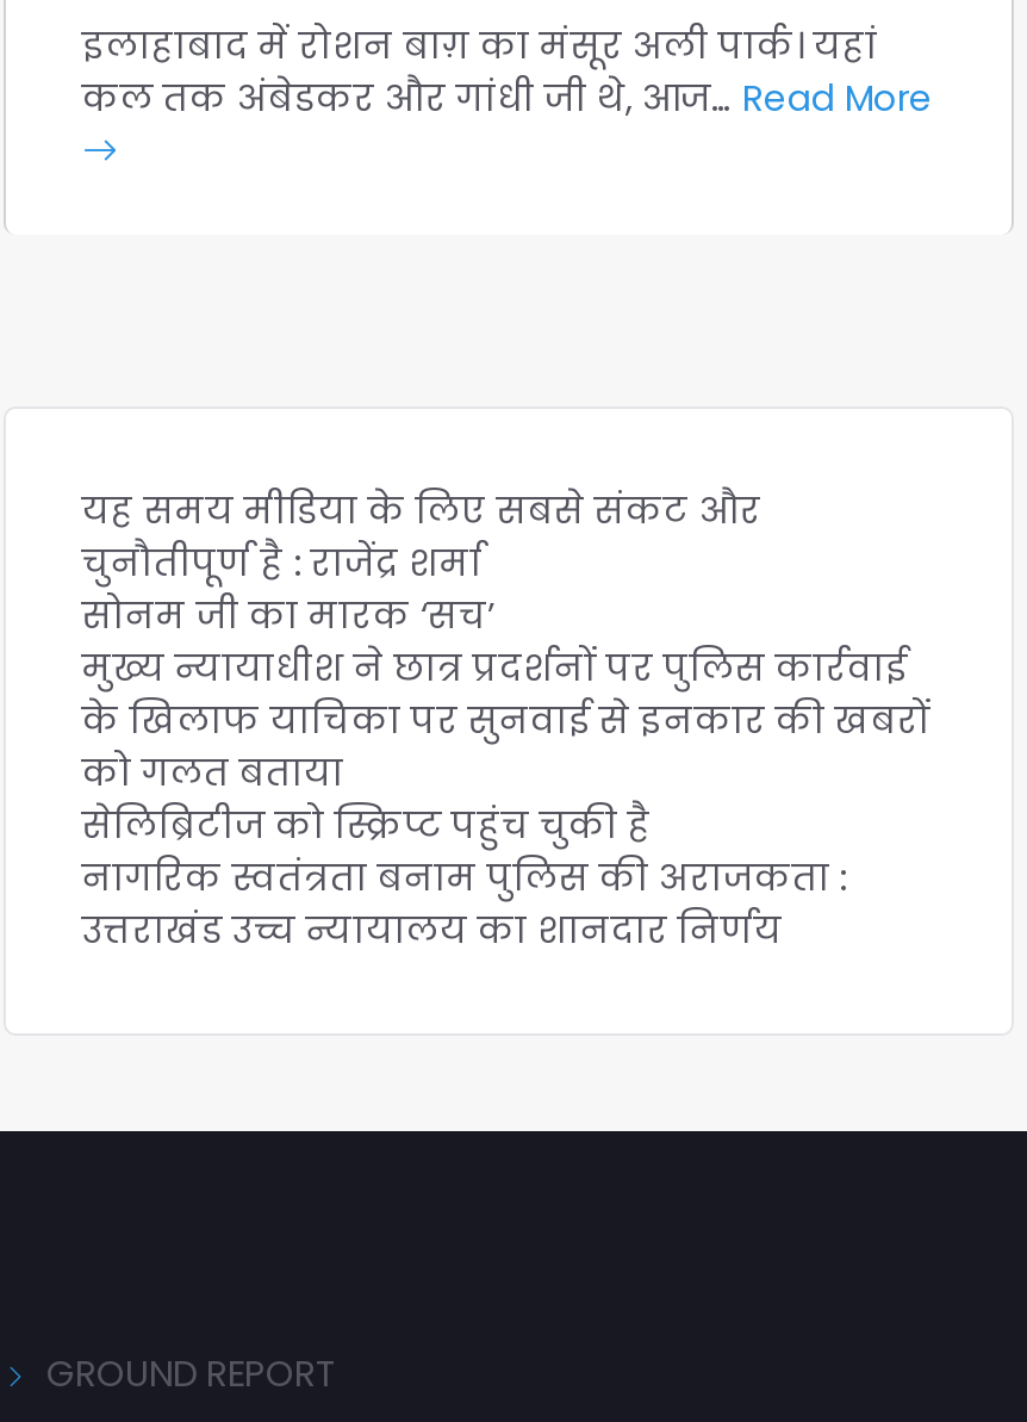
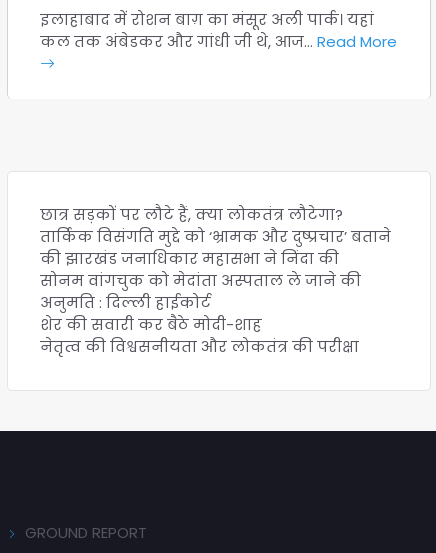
- यह समय मीडिया के लिए सबसे संकट और
- चुनौतीपूर्ण है : राजेंद्र शर्मा
- सोनम जी का मारक ‘सच’
- मुख्य न्यायाधीश ने छात्र प्रदर्शनों पर पुलिस कार्रवाई
- के खिलाफ याचिका पर सुनवाई से इनकार की खबरों
- को गलत बताया
- सेलिब्रिटीज को स्क्रिप्ट पहुंच चुकी है
- नागरिक स्वतंत्रता बनाम पुलिस की अराजकता :
- उत्तराखंड उच्च न्यायालय का शानदार निर्णय
+ छात्र सड़कों पर लौटे हैं, क्या लोकतंत्र लौटेगा?
+ तार्किक विसंगति मुद्दे को ‘भ्रामक और दुष्प्रचार’ बताने
+ की झारखंड जनाधिकार महासभा ने निंदा की
+ सोनम वांगचुक को मेदांता अस्पताल ले जाने की
+ अनुमति : दिल्ली हाईकोर्ट
+ शेर की सवारी कर बैठे मोदी-शाह
+ नेतृत्व की विश्वसनीयता और लोकतंत्र की परीक्षा
